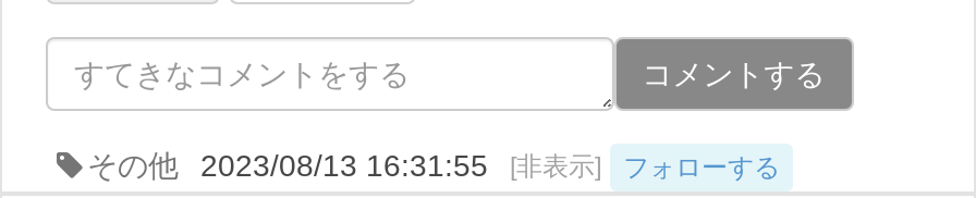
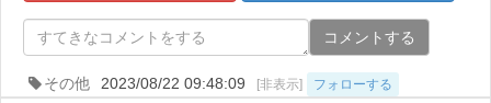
- その他 2023/08/13 16:31:55 [非表示] フォローする
+ その他 2023/08/22 09:48:09 [非表示] フォローする
